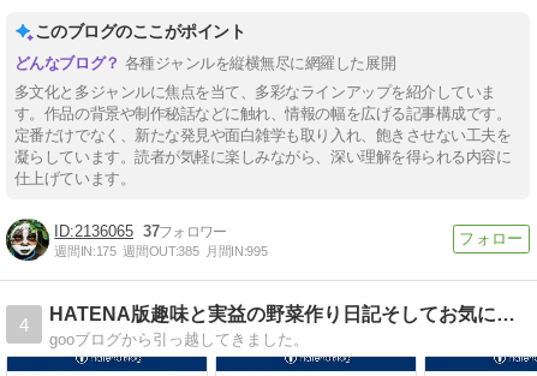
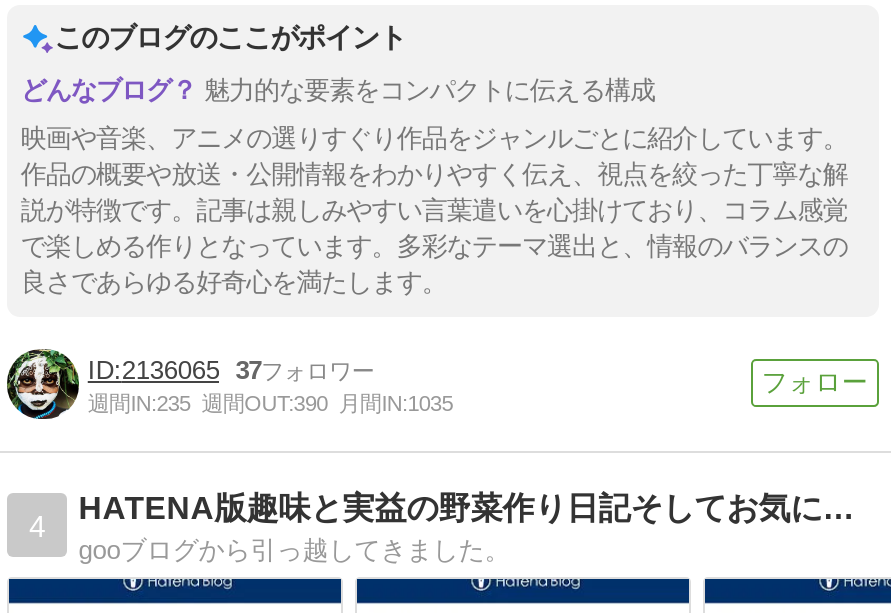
- 各種ジャンルを縦横無尽に網羅した展開
+ 魅力的な要素をコンパクトに伝える構成

- 多文化と多ジャンルに焦点を当て、多彩なラインアップを紹介していま
- す。作品の背景や制作秘話などに触れ、情報の幅を広げる記事構成です。
- 定番だけでなく、新たな発見や面白雑学も取り入れ、飽きさせない工夫を
- 凝らしています。読者が気軽に楽しみながら、深い理解を得られる内容に
- 仕上げています。
+ 映画や音楽、アニメの選りすぐり作品をジャンルごとに紹介しています。
+ 作品の概要や放送・公開情報をわかりやすく伝え、視点を絞った丁寧な解
+ 説が特徴です。記事は親しみやすい言葉遣いを心掛けており、コラム感覚
+ で楽しめる作りとなっています。多彩なテーマ選出と、情報のバランスの
+ 良さであらゆる好奇心を満たします。

- 週間IN:175 週間OUT:385 月間IN:995
+ 週間IN:235 週間OUT:390 月間IN:1035
